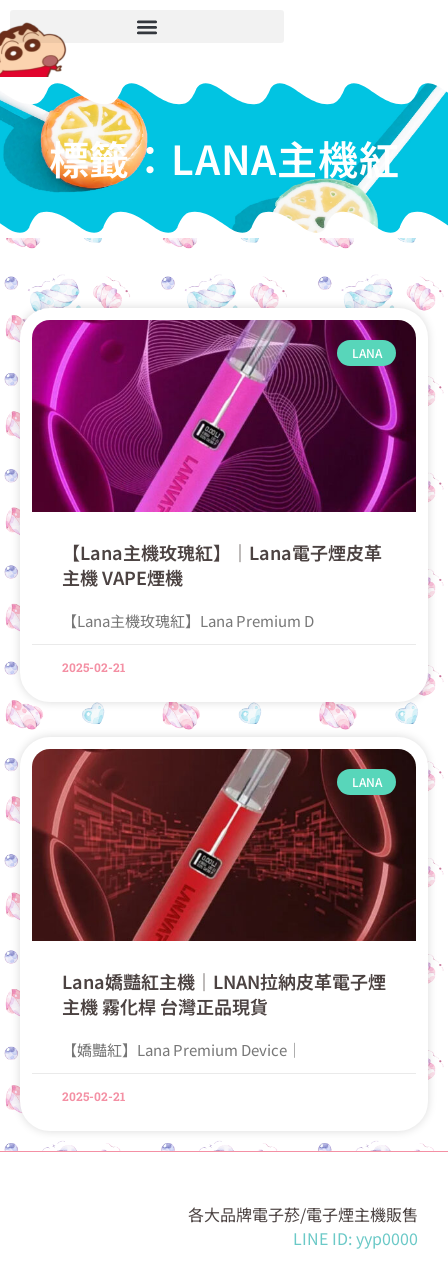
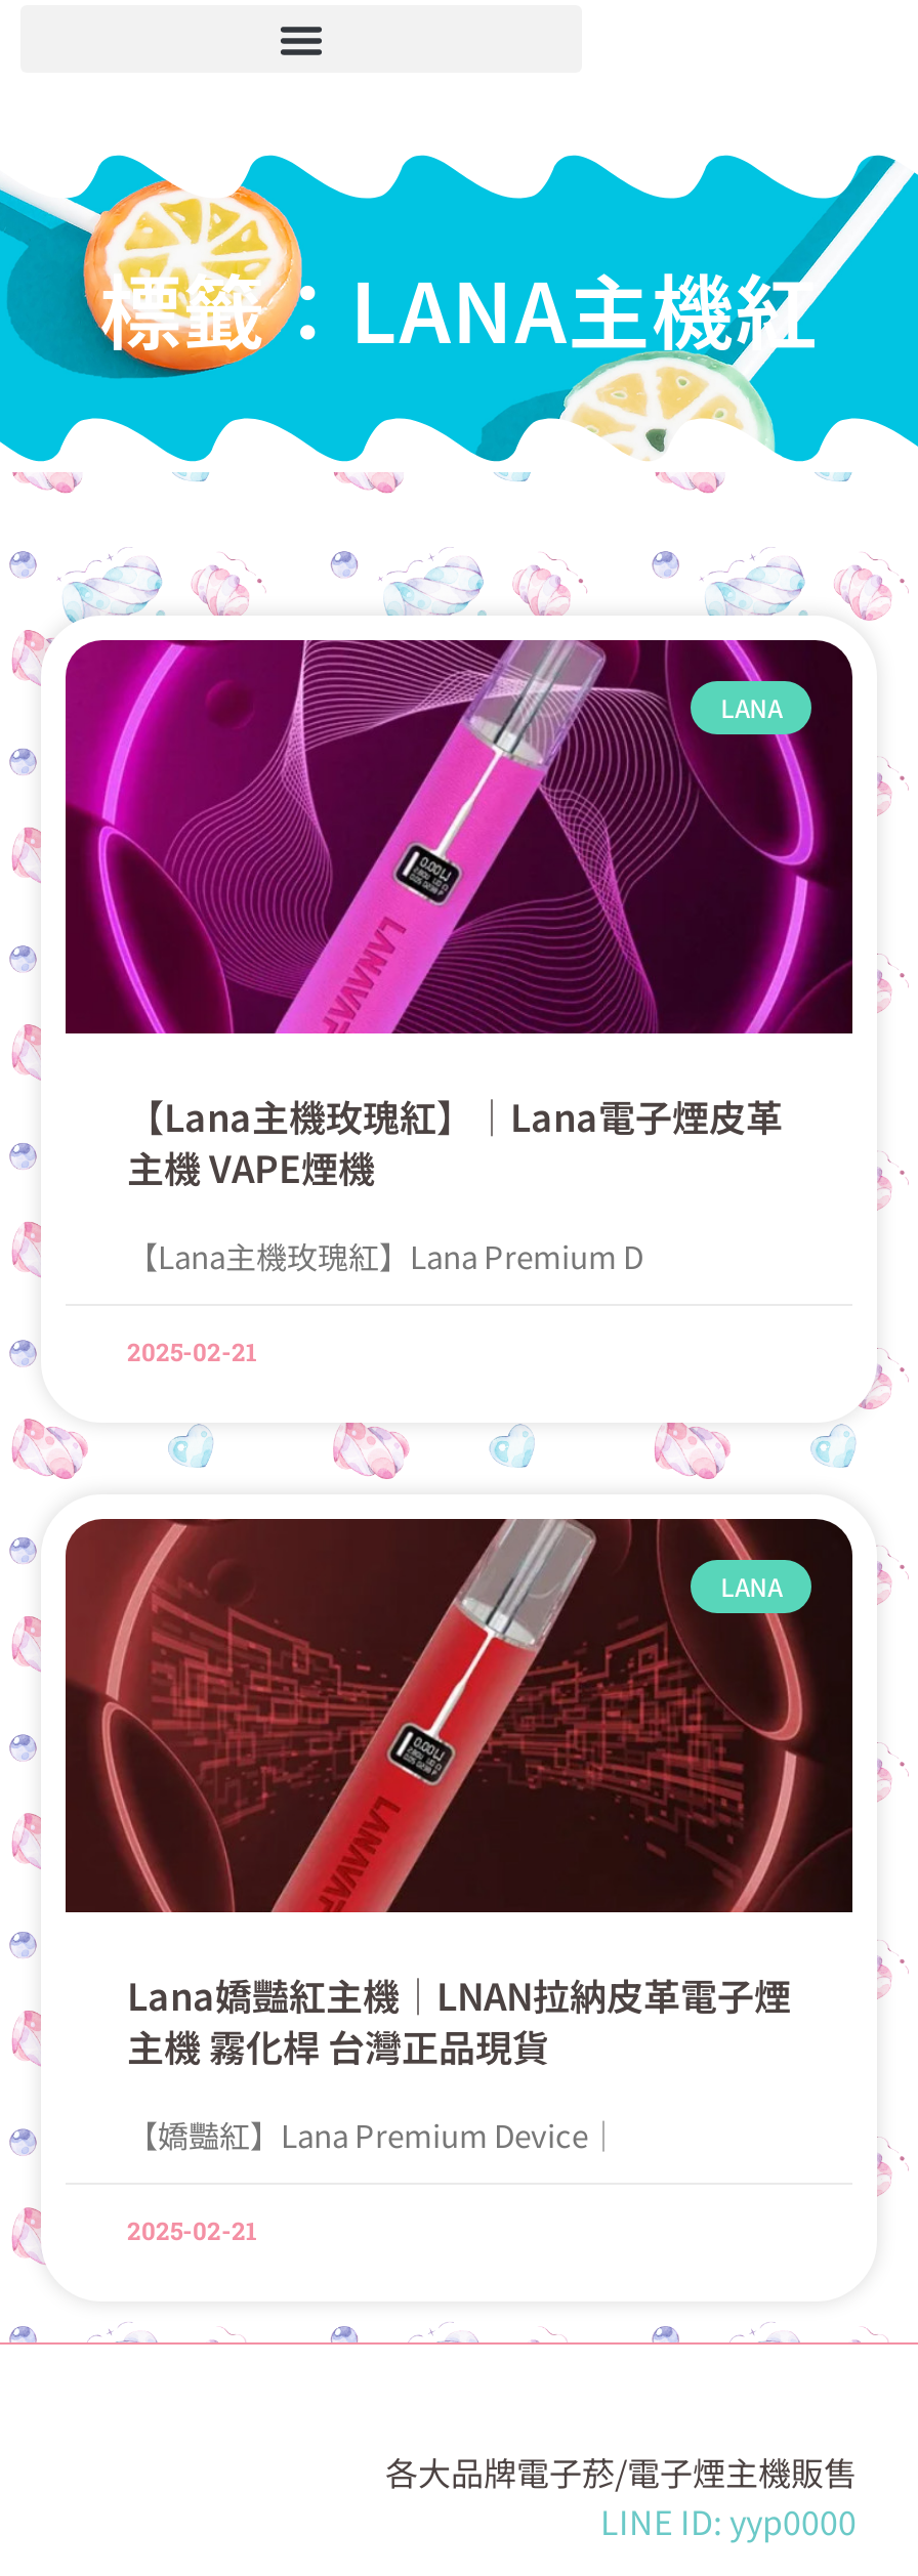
- [image]
